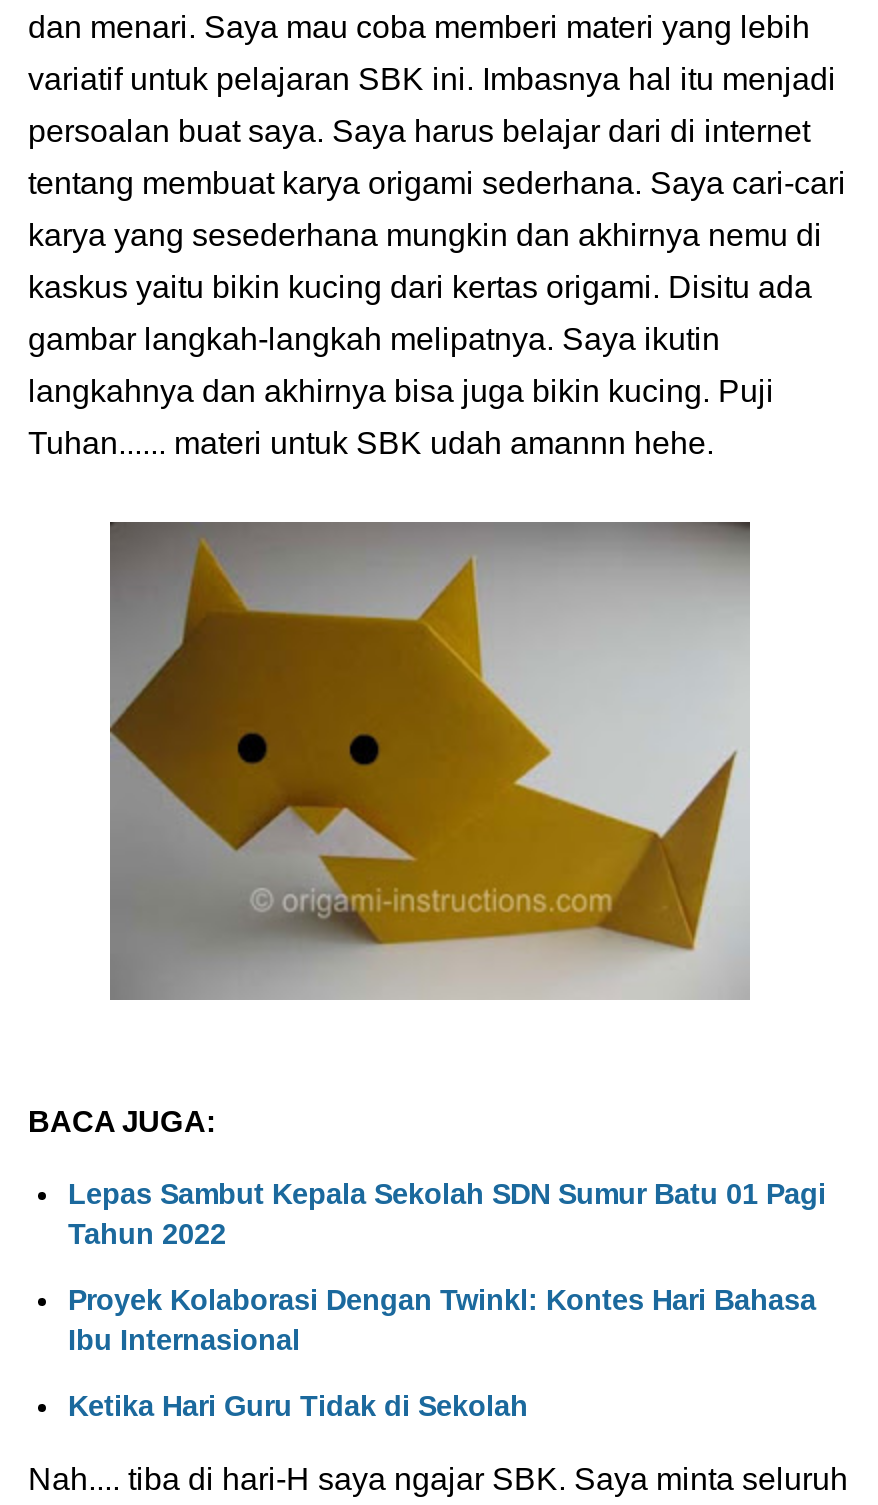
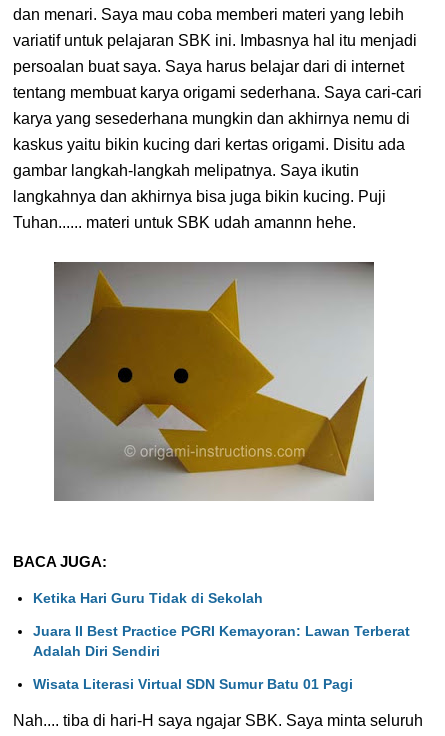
- Lepas Sambut Kepala Sekolah SDN Sumur Batu 01 Pagi
- Tahun 2022
- Proyek Kolaborasi Dengan Twinkl: Kontes Hari Bahasa
- Ibu Internasional

moved up: Ketika Hari Guru Tidak di Sekolah

+ Juara II Best Practice PGRI Kemayoran: Lawan Terberat
+ Adalah Diri Sendiri
+ Wisata Literasi Virtual SDN Sumur Batu 01 Pagi
